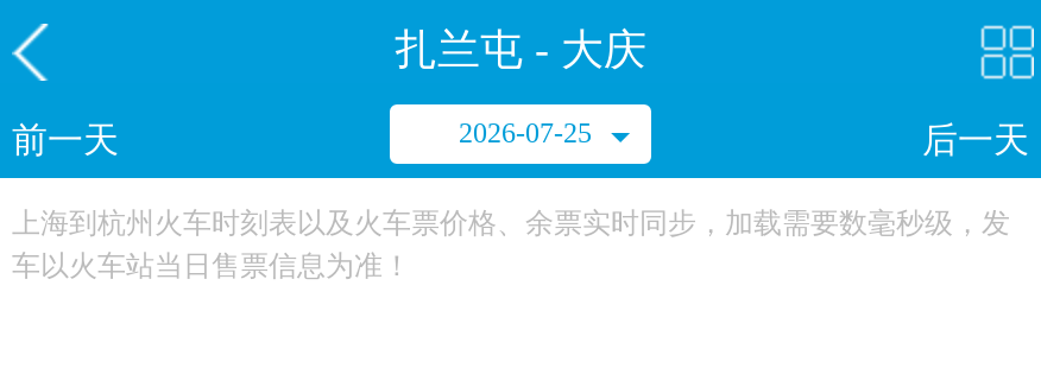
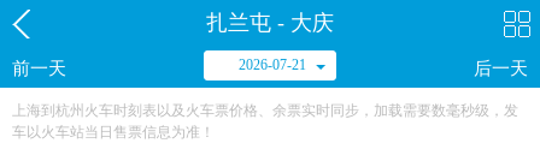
- 2026-07-25
+ 2026-07-21
